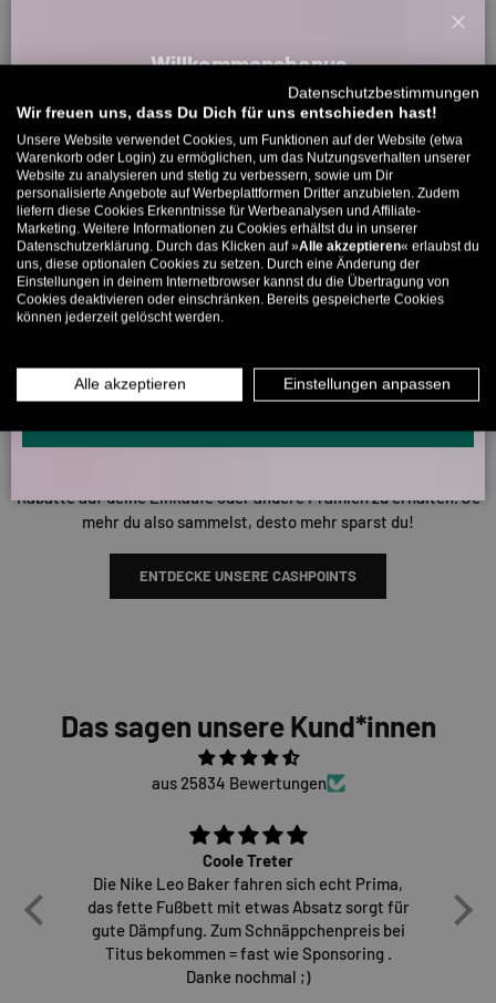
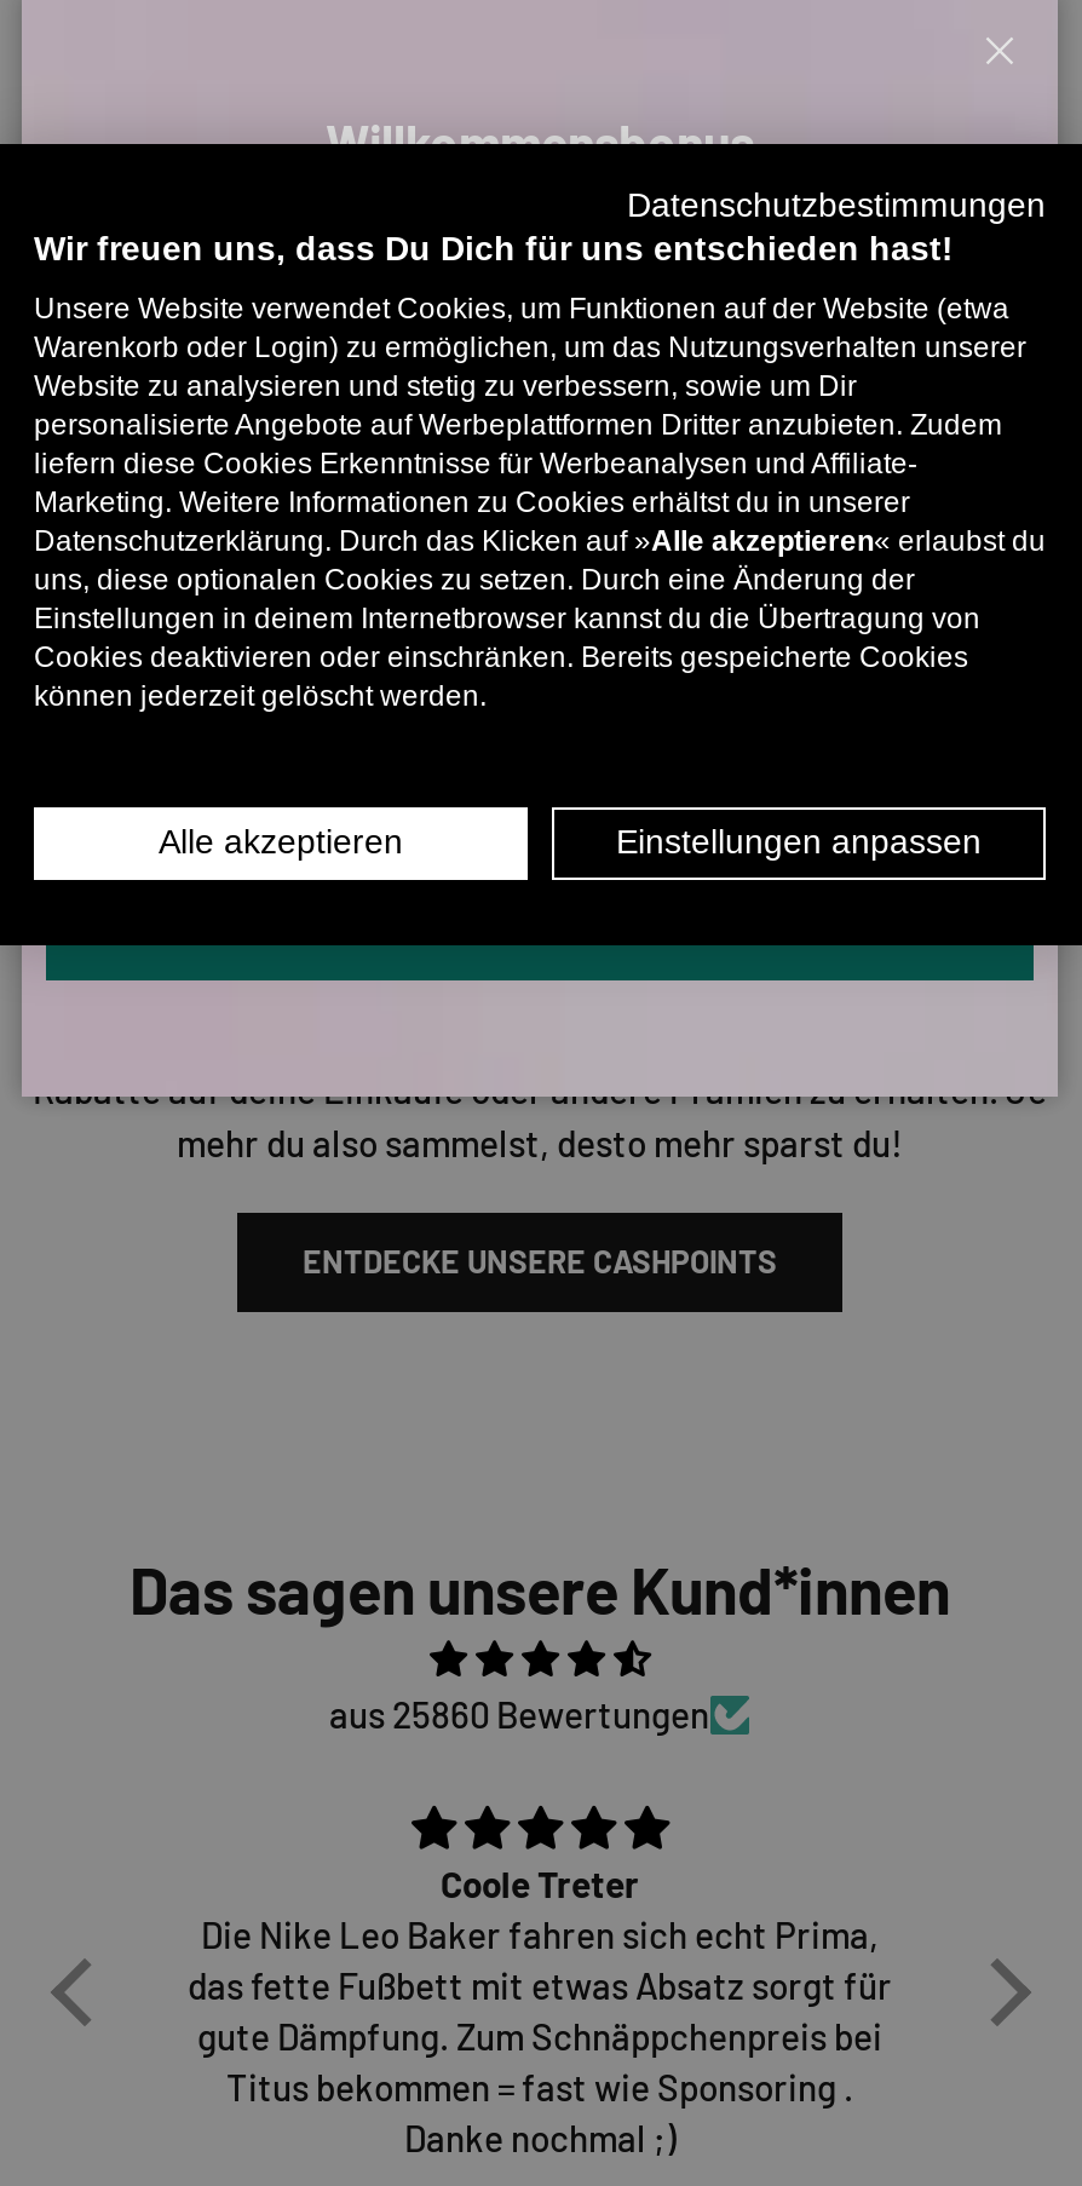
- aus 25834 Bewertungen
+ aus 25860 Bewertungen
